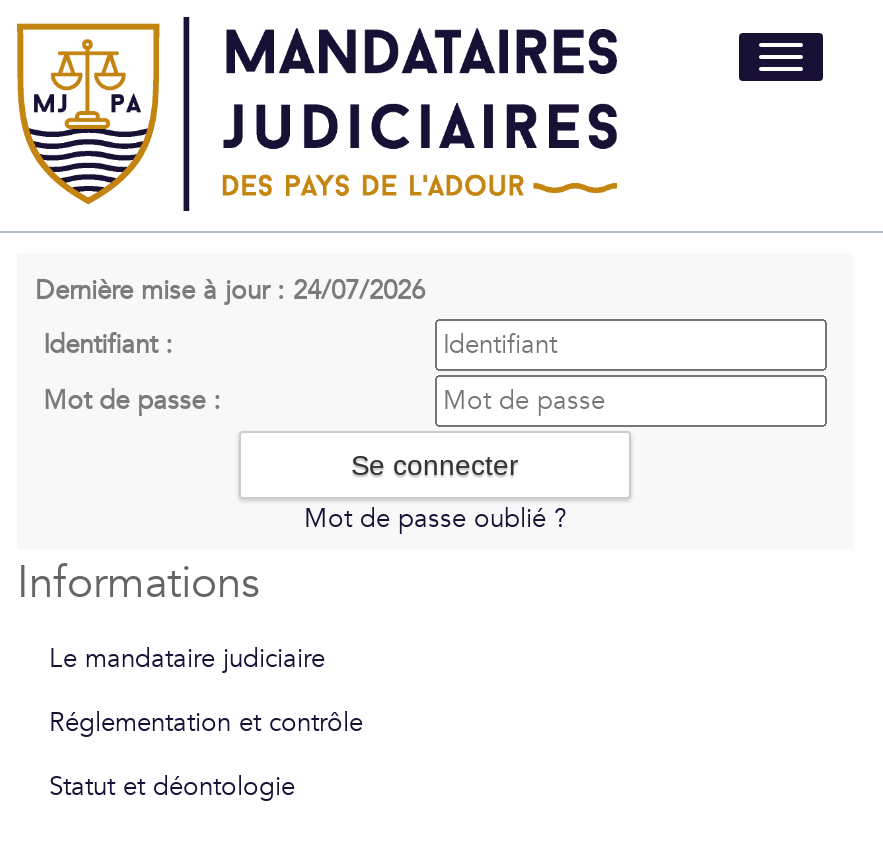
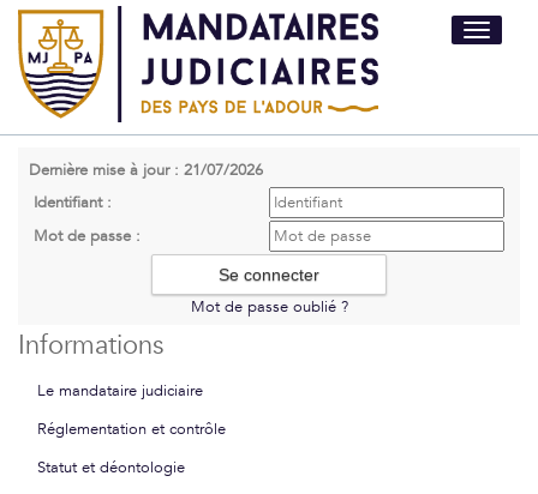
- Dernière mise à jour : 24/07/2026
+ Dernière mise à jour : 21/07/2026
